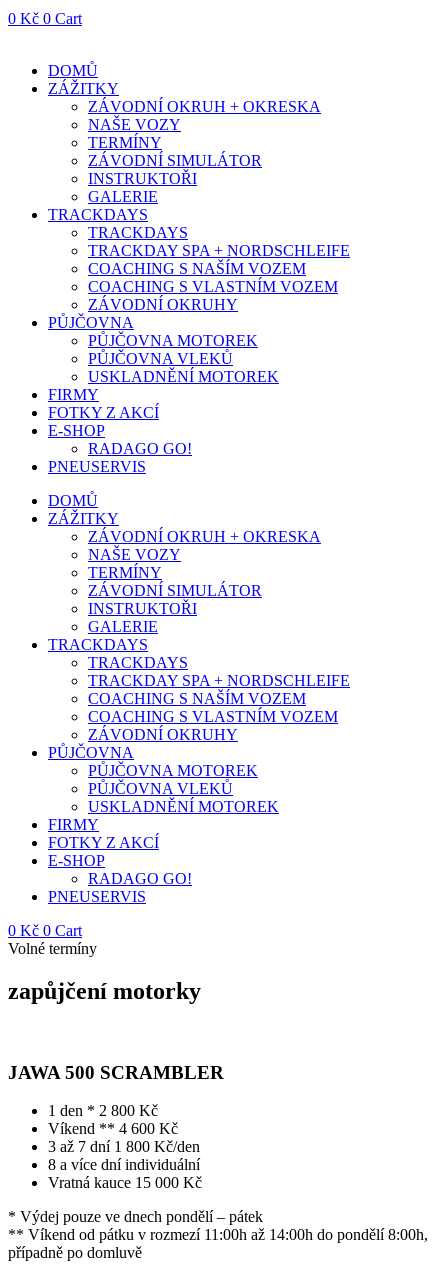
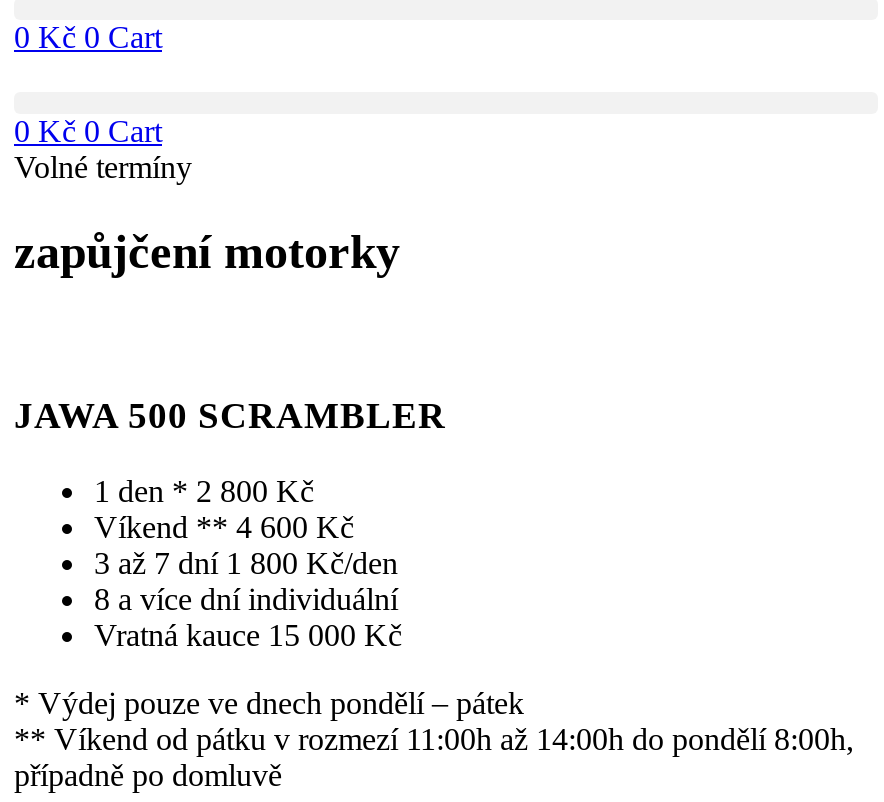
- DOMŮ
- ZÁŽITKY
- ZÁVODNÍ OKRUH + OKRESKA
- NAŠE VOZY
- TERMÍNY
- ZÁVODNÍ SIMULÁTOR
- INSTRUKTOŘI
- GALERIE
- TRACKDAYS
- TRACKDAYS
- TRACKDAY SPA + NORDSCHLEIFE
- COACHING S NAŠÍM VOZEM
- COACHING S VLASTNÍM VOZEM
- ZÁVODNÍ OKRUHY
- PŮJČOVNA
- PŮJČOVNA MOTOREK
- PŮJČOVNA VLEKŮ
- USKLADNĚNÍ MOTOREK
- FIRMY
- FOTKY Z AKCÍ
- E-SHOP
- RADAGO GO!
- PNEUSERVIS
- DOMŮ
- ZÁŽITKY
- ZÁVODNÍ OKRUH + OKRESKA
- NAŠE VOZY
- TERMÍNY
- ZÁVODNÍ SIMULÁTOR
- INSTRUKTOŘI
- GALERIE
- TRACKDAYS
- TRACKDAYS
- TRACKDAY SPA + NORDSCHLEIFE
- COACHING S NAŠÍM VOZEM
- COACHING S VLASTNÍM VOZEM
- ZÁVODNÍ OKRUHY
- PŮJČOVNA
- PŮJČOVNA MOTOREK
- PŮJČOVNA VLEKŮ
- USKLADNĚNÍ MOTOREK
- FIRMY
- FOTKY Z AKCÍ
- E-SHOP
- RADAGO GO!
- PNEUSERVIS
